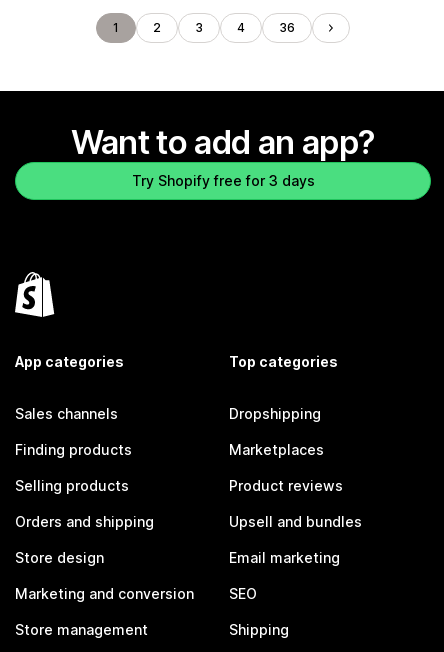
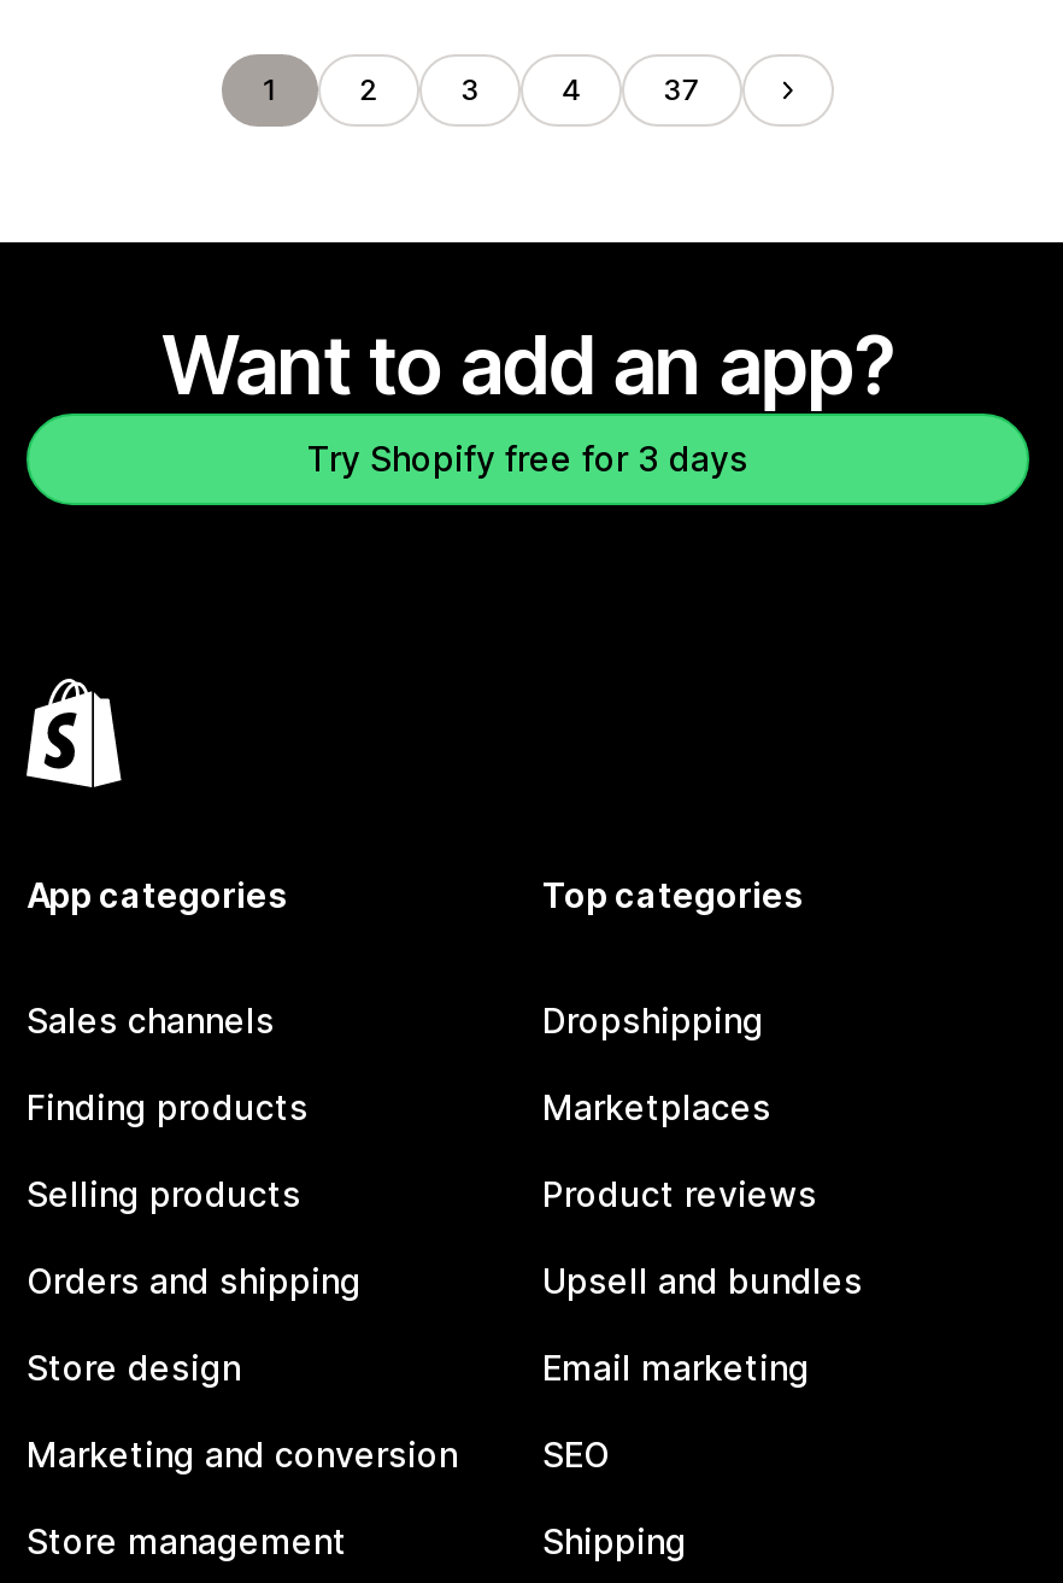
- 36
+ 37
